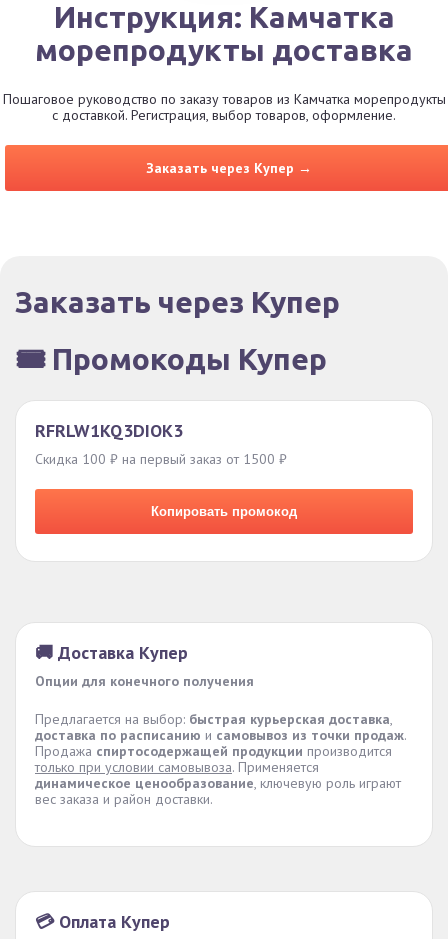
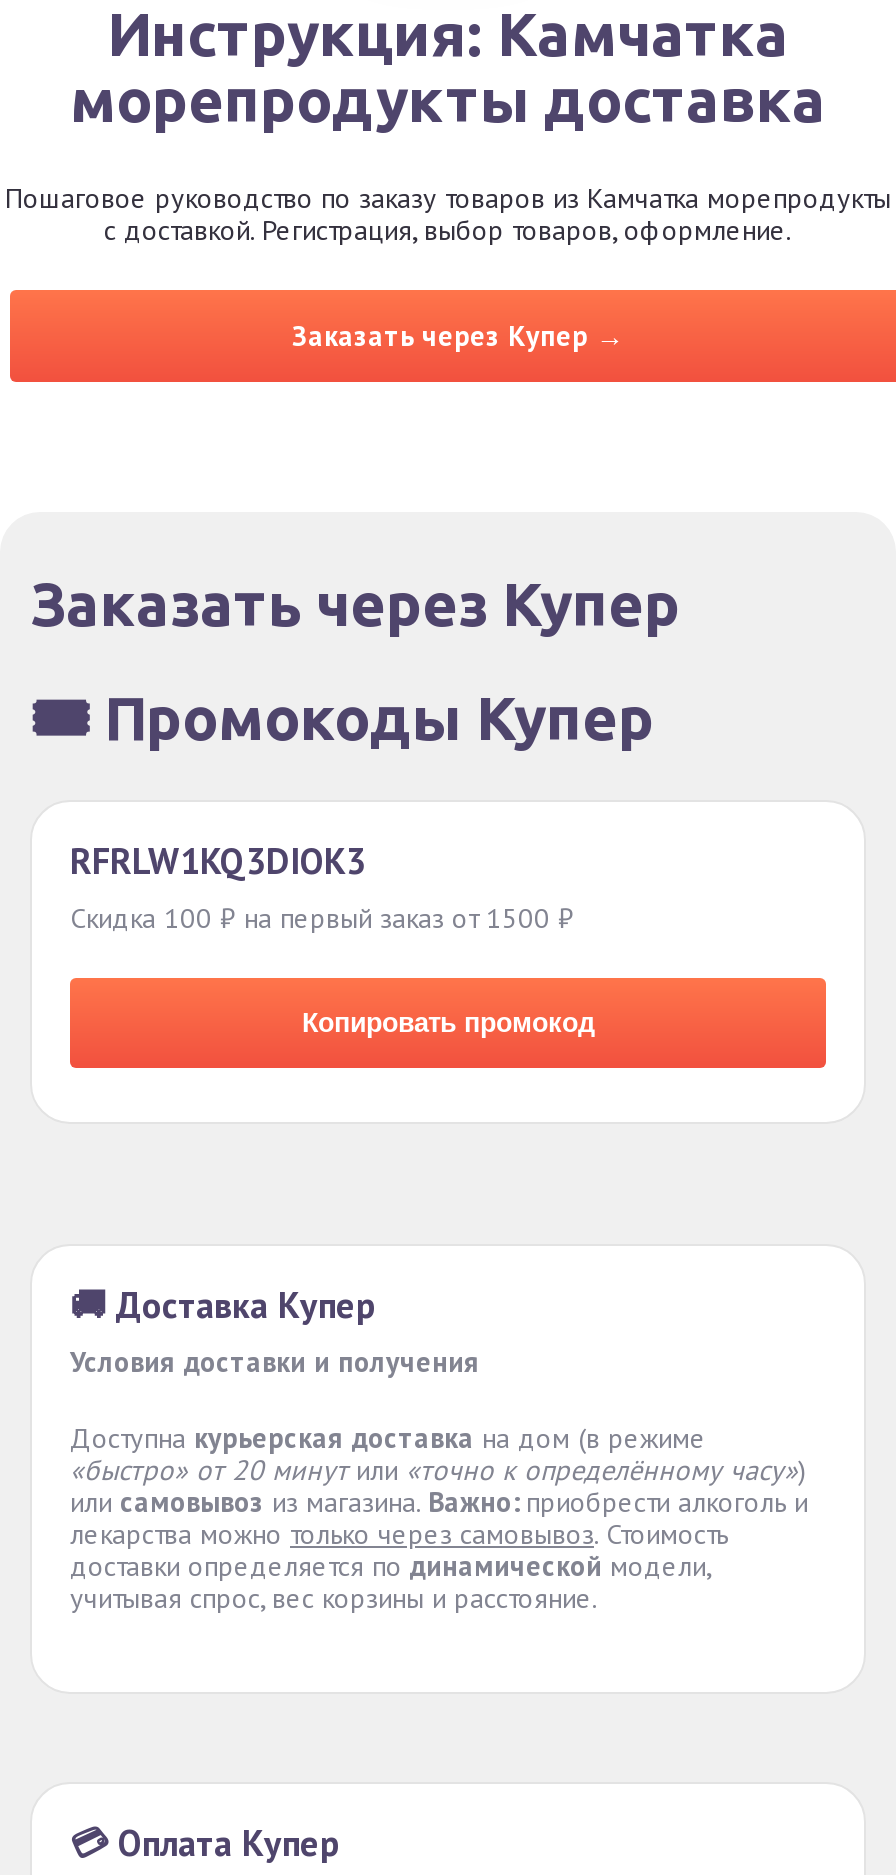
- Опции для конечного получения
+ Условия доставки и получения

- Предлагается на выбор: быстрая курьерская доставка
- доставка по расписанию и самовывоз из точки продаж
- Продажа спиртосодержащей продукции производится
- только при условии самовывоза. Применяется
- динамическое ценообразование, ключевую роль играют
- вес заказа и район доставки.
+ Доступна курьерская доставка на дом (в режиме
+ «быстро» от 20 минутили «точно к определённому часу»)
+ или самовывоз из магазина. Важно: приобрести алкоголь и
+ лекарства можно только через самовывоз. Стоимость
+ доставки определяется подинамической модели,
+ учитывая спрос, вес корзины и расстояние.
